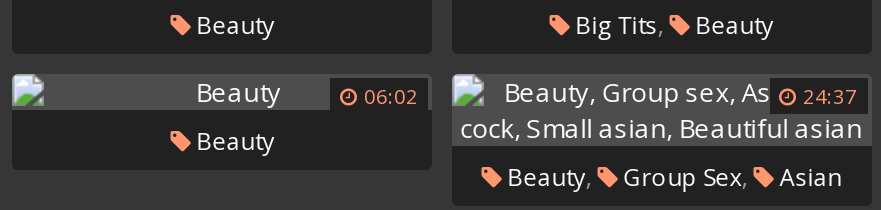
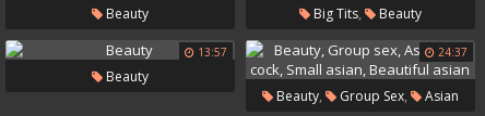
- 06:02
+ 13:57
